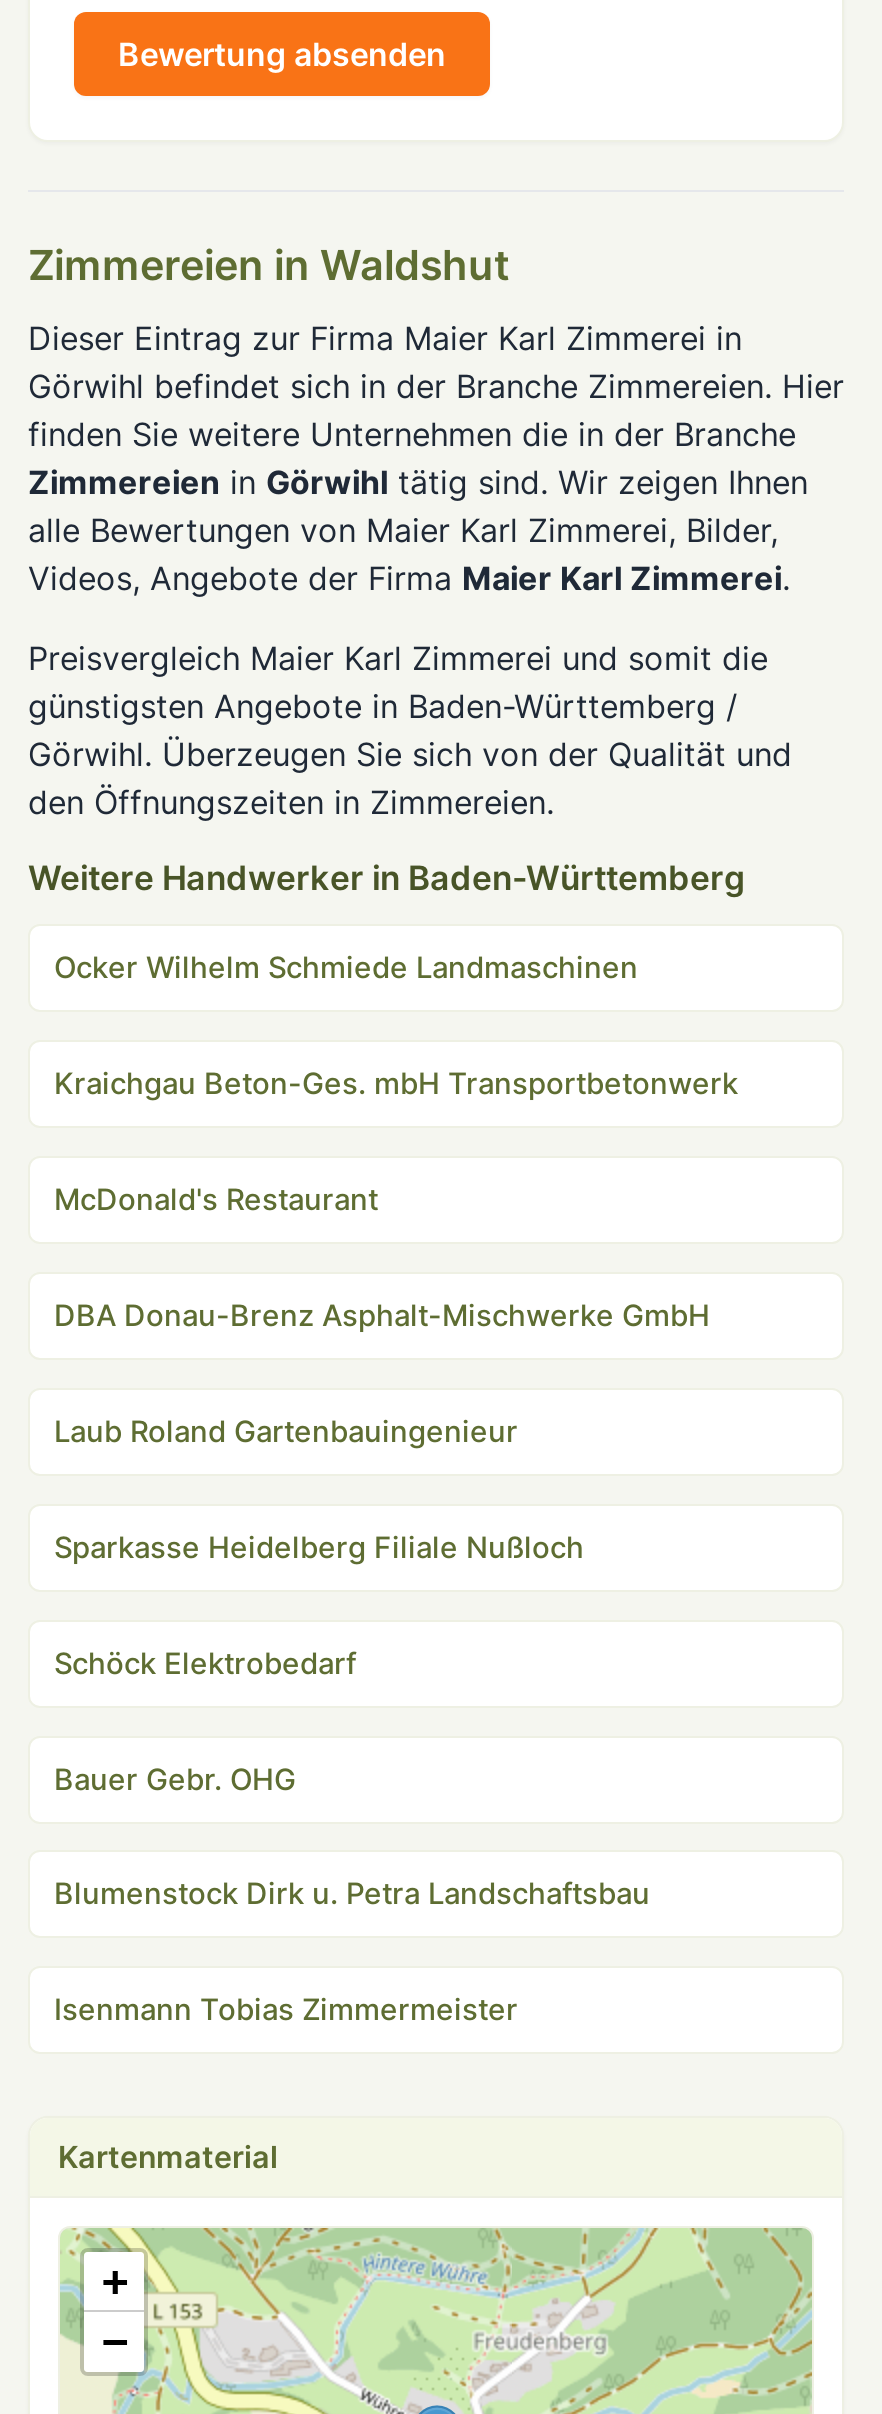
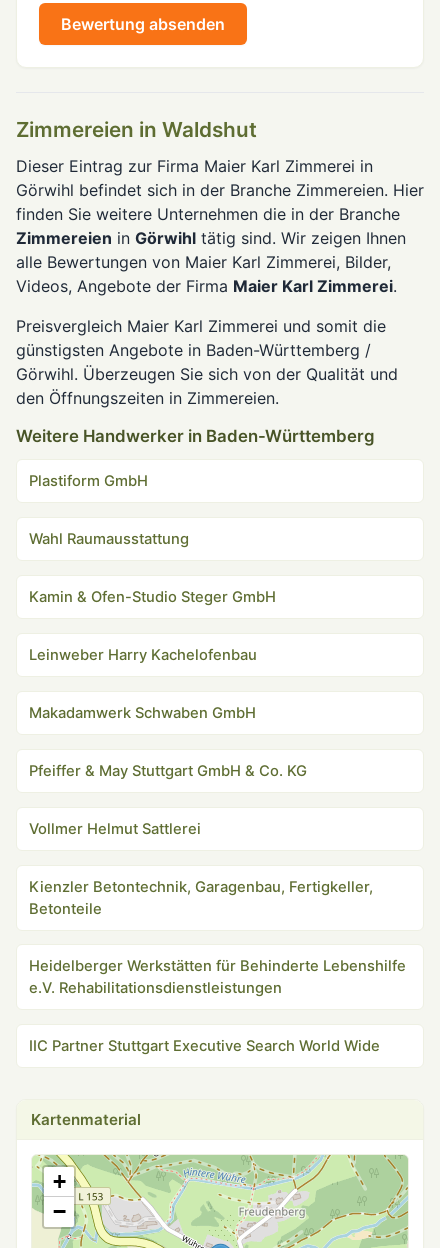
- Ocker Wilhelm Schmiede Landmaschinen
+ Plastiform GmbH

- Kraichgau Beton-Ges. mbH Transportbetonwerk
+ Wahl Raumausstattung

- McDonald's Restaurant
+ Kamin & Ofen-Studio Steger GmbH

- DBA Donau-Brenz Asphalt-Mischwerke GmbH
+ Leinweber Harry Kachelofenbau

- Laub Roland Gartenbauingenieur
+ Makadamwerk Schwaben GmbH

- Sparkasse Heidelberg Filiale Nußloch
+ Pfeiffer & May Stuttgart GmbH & Co. KG

- Schöck Elektrobedarf
+ Vollmer Helmut Sattlerei

- Bauer Gebr. OHG
+ Kienzler Betontechnik, Garagenbau, Fertigkeller,
+ Betonteile

- Blumenstock Dirk u. Petra Landschaftsbau
+ Heidelberger Werkstätten für Behinderte Lebenshilfe
+ e.V. Rehabilitationsdienstleistungen

- Isenmann Tobias Zimmermeister
+ IIC Partner Stuttgart Executive Search World Wide
